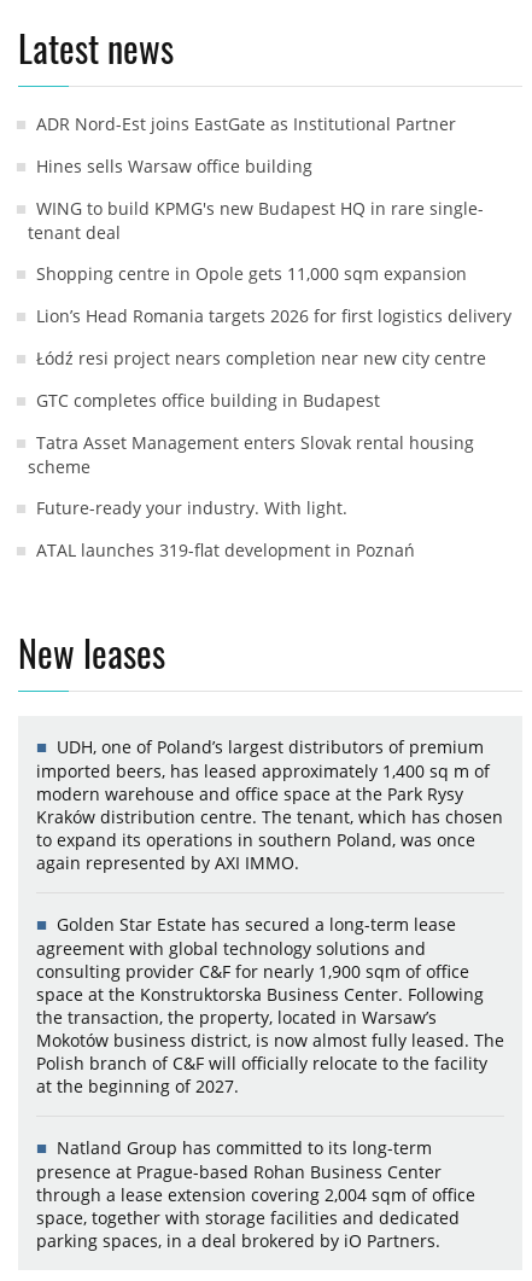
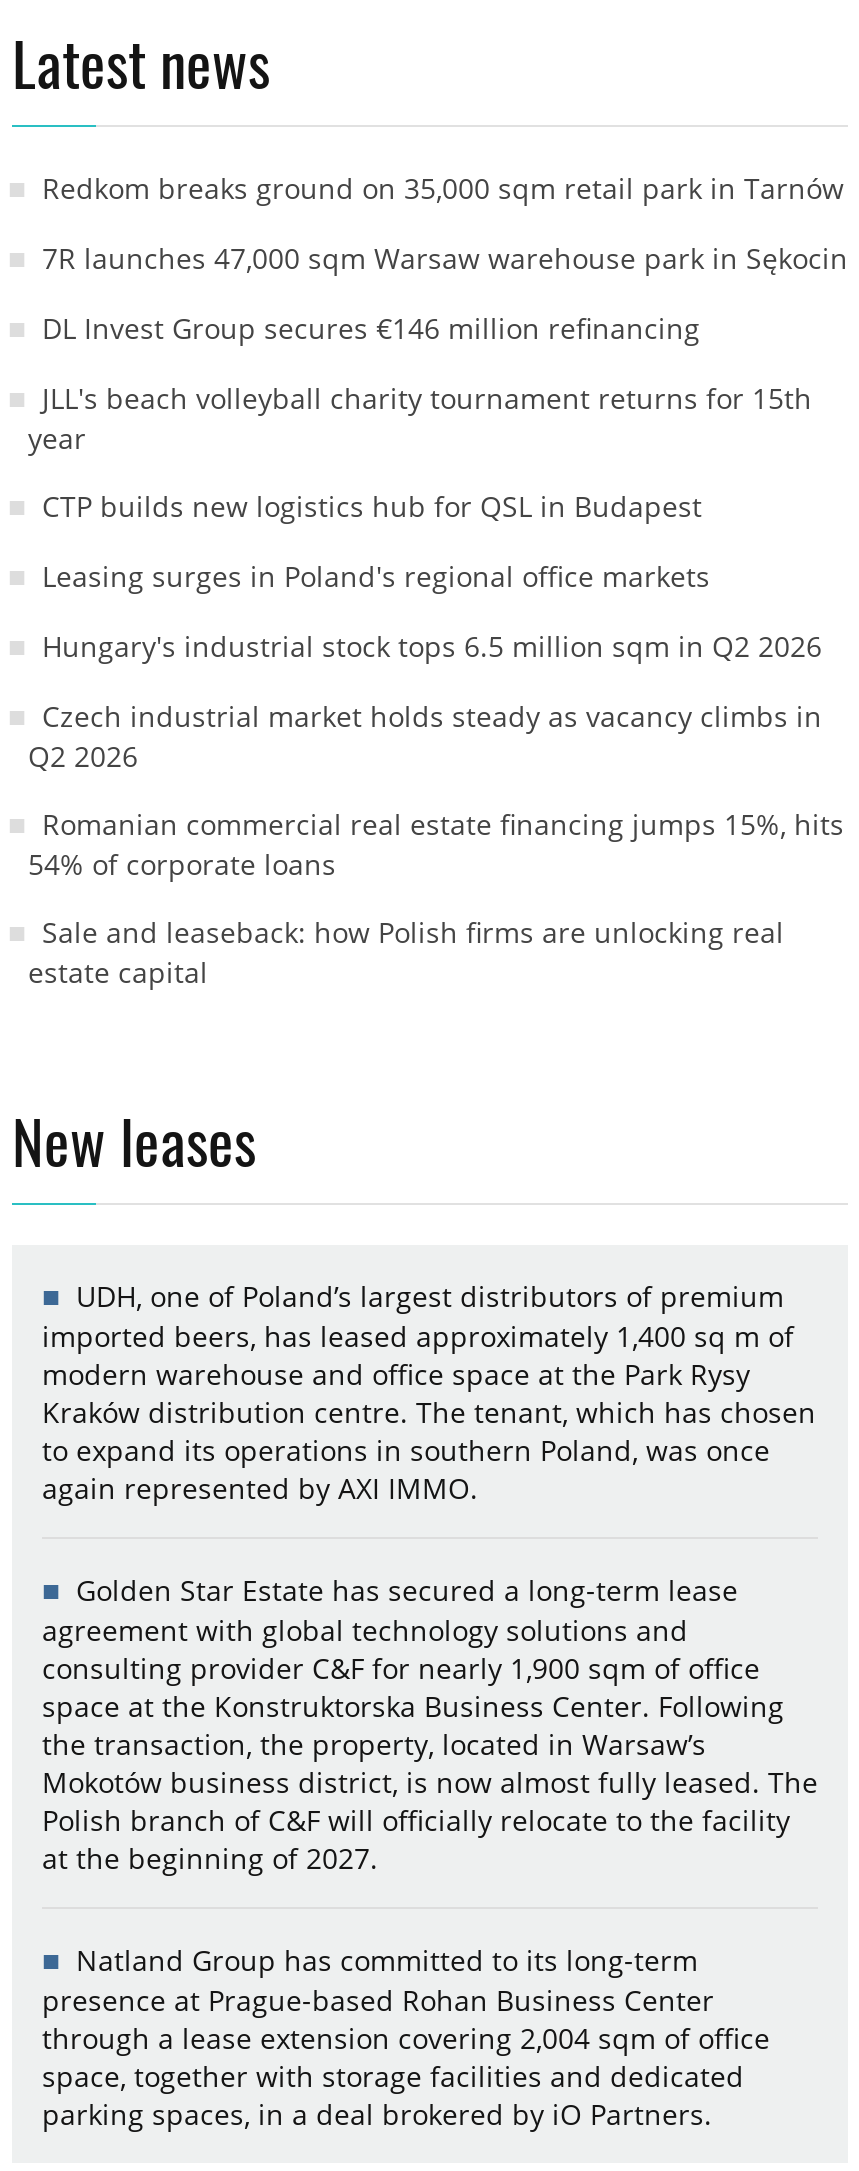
- ADR Nord-Est joins EastGate as Institutional Partner
+ Redkom breaks ground on 35,000 sqm retail park in Tarnów

- Hines sells Warsaw office building
+ 7R launches 47,000 sqm Warsaw warehouse park in Sękocin

- WING to build KPMG's new Budapest HQ in rare single-
- tenant deal
+ DL Invest Group secures €146 million refinancing

- Shopping centre in Opole gets 11,000 sqm expansion
+ JLL's beach volleyball charity tournament returns for 15th
+ year

- Lion’s Head Romania targets 2026 for first logistics delivery
+ CTP builds new logistics hub for QSL in Budapest

- Łódź resi project nears completion near new city centre
+ Leasing surges in Poland's regional office markets

- GTC completes office building in Budapest
+ Hungary's industrial stock tops 6.5 million sqm in Q2 2026

- Tatra Asset Management enters Slovak rental housing
- scheme
+ Czech industrial market holds steady as vacancy climbs in
+ Q2 2026

- Future-ready your industry. With light.
+ Romanian commercial real estate financing jumps 15%, hits
+ 54% of corporate loans

- ATAL launches 319-flat development in Poznań
+ Sale and leaseback: how Polish firms are unlocking real
+ estate capital
